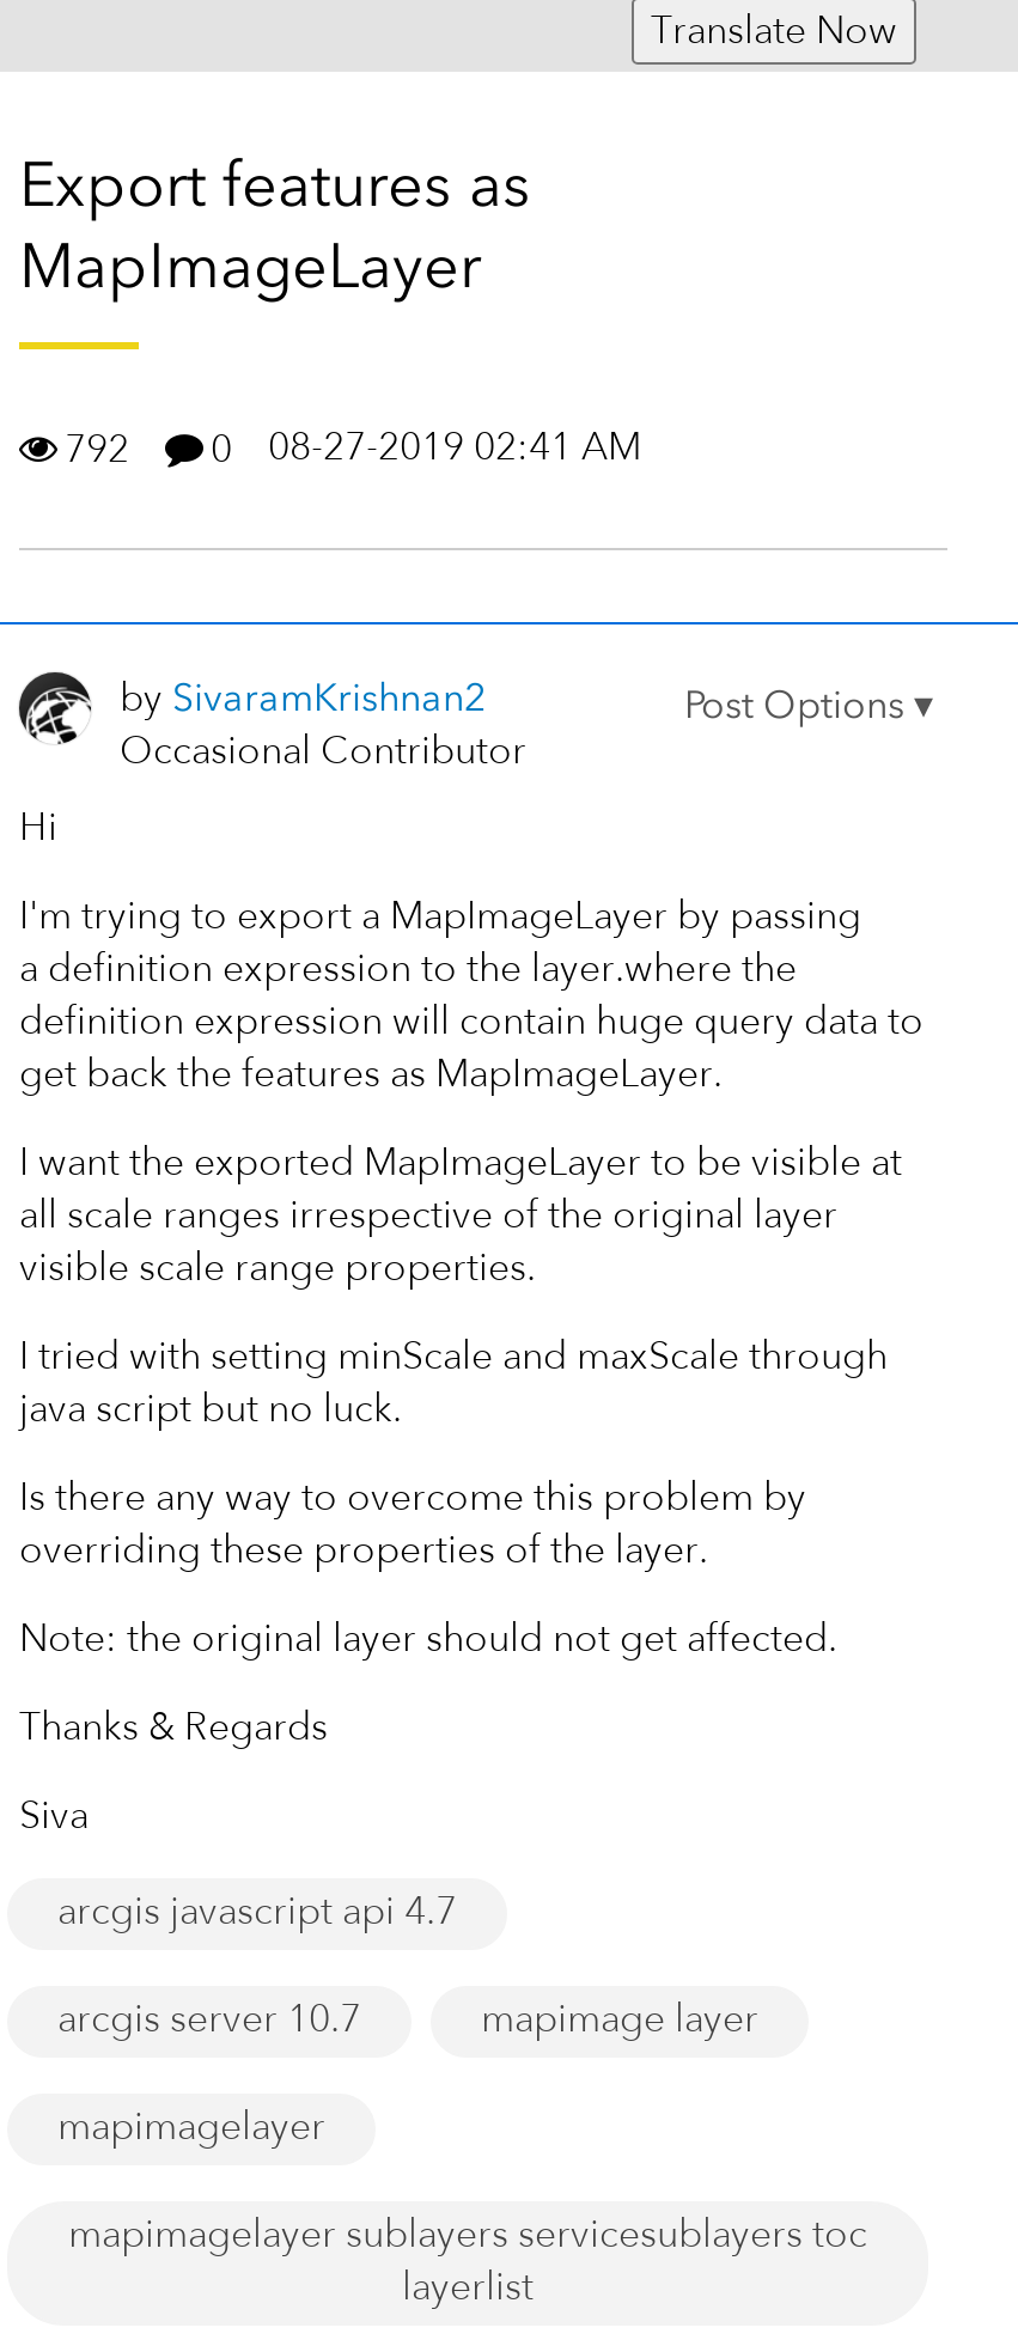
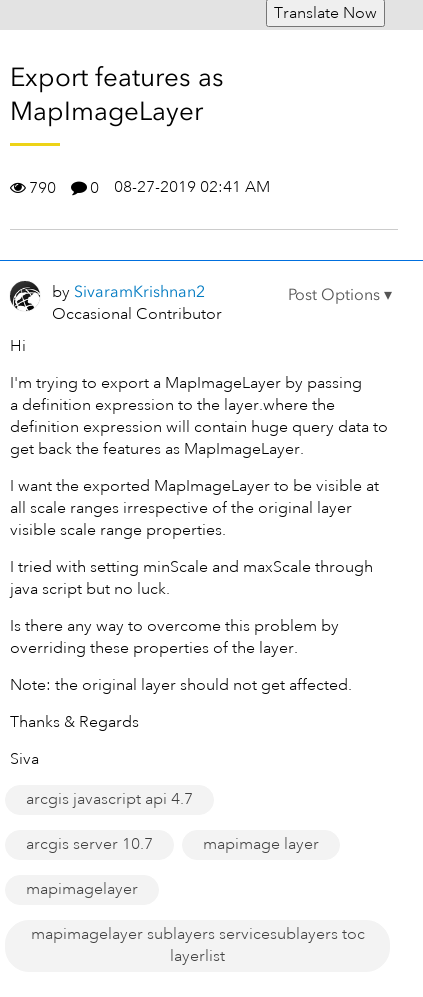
- 792 0 08-27-2019 02:41 AM
+ 790 0 08-27-2019 02:41 AM
